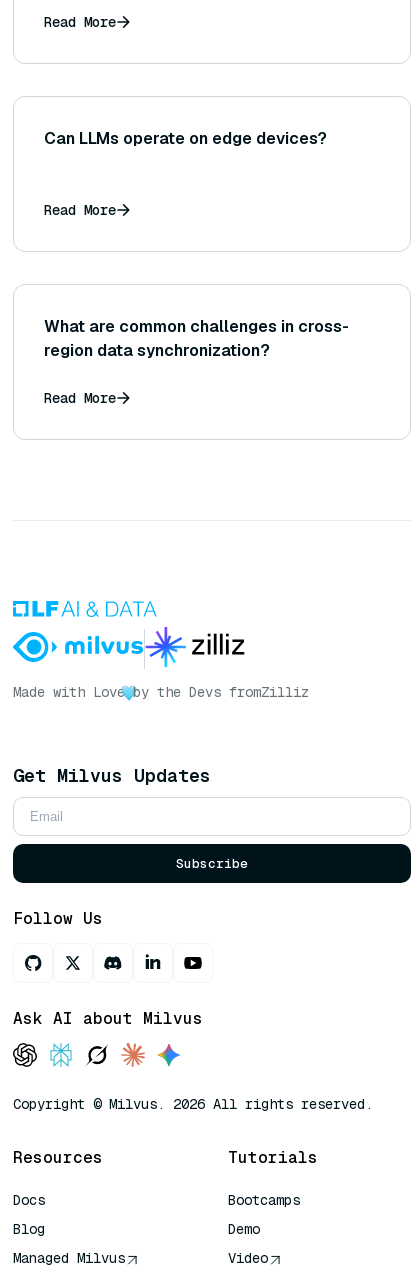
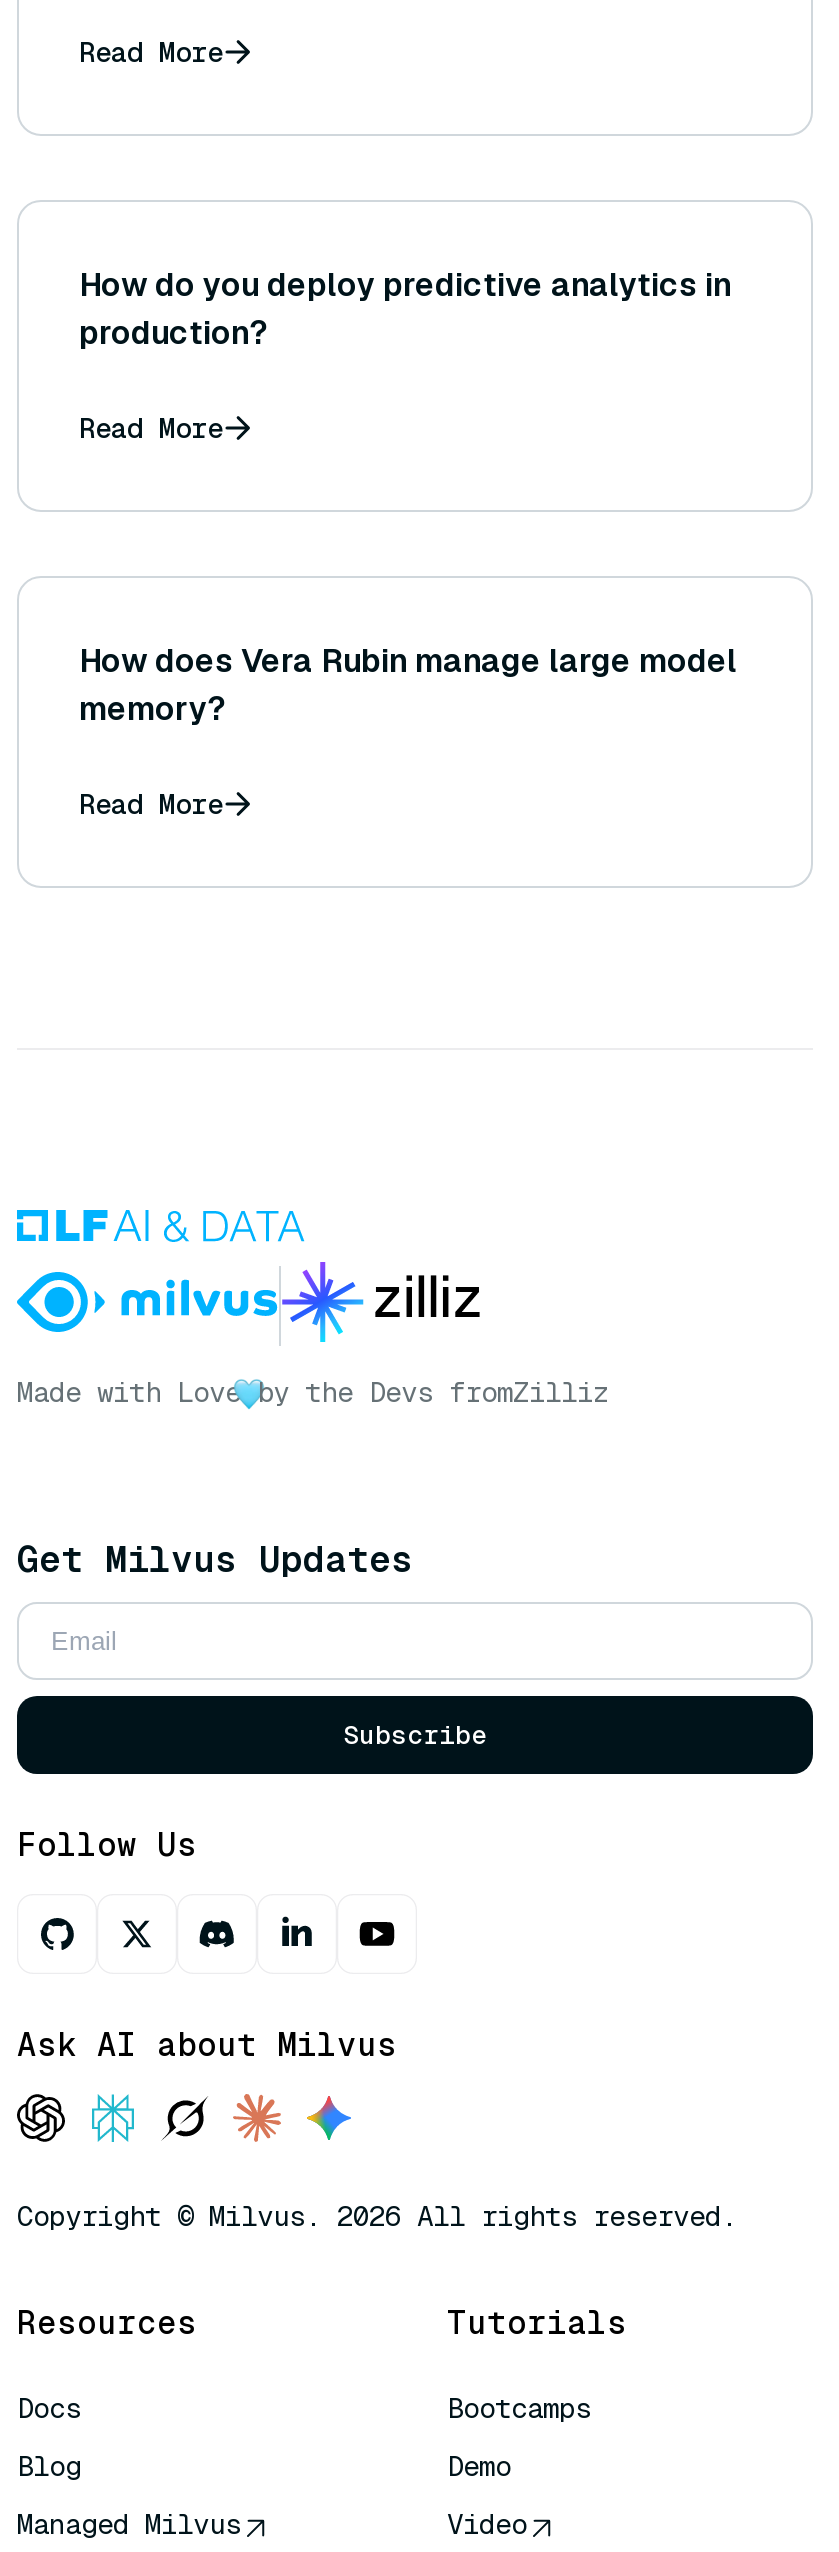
- Can LLMs operate on edge devices?
+ How do you deploy predictive analytics in
+ production?

- What are common challenges in cross-
- region data synchronization?
+ How does Vera Rubin manage large model
+ memory?
